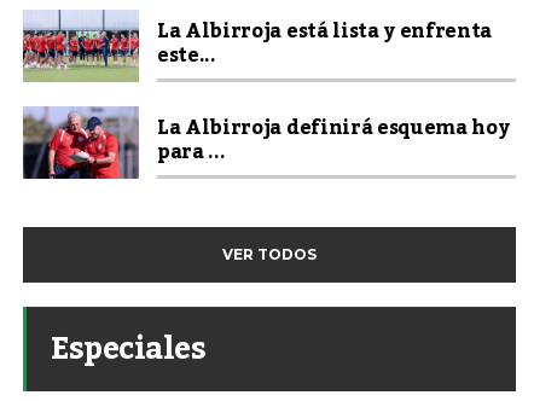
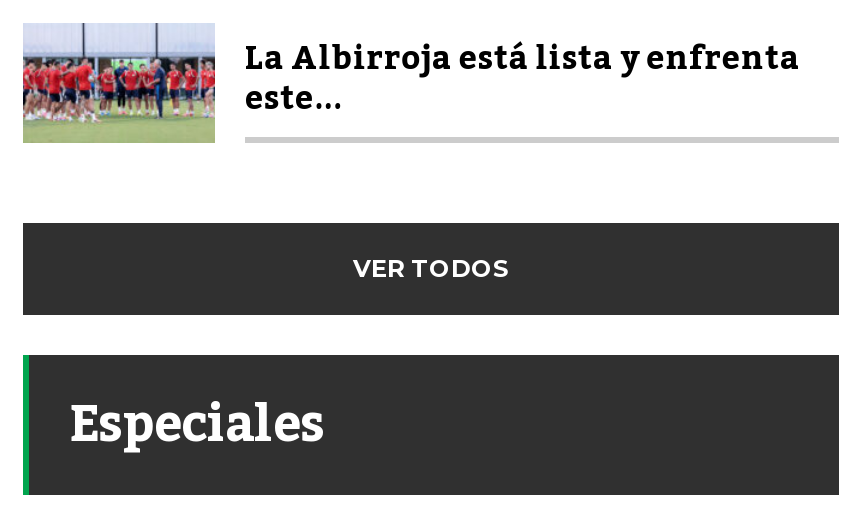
- [image]
- La Albirroja definirá esquema hoy
- para ...
